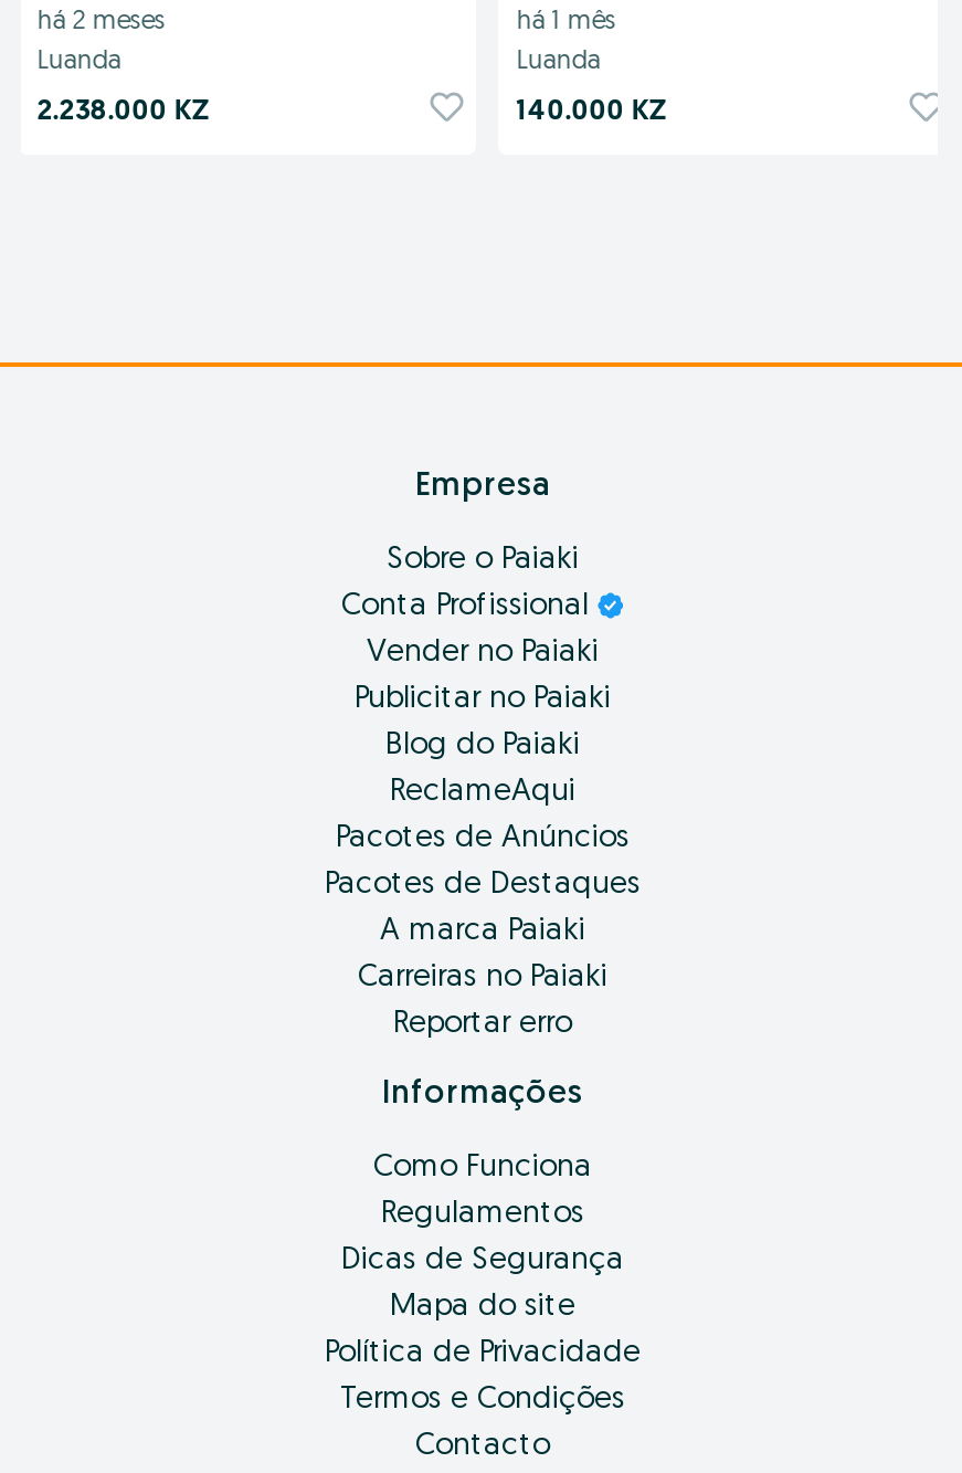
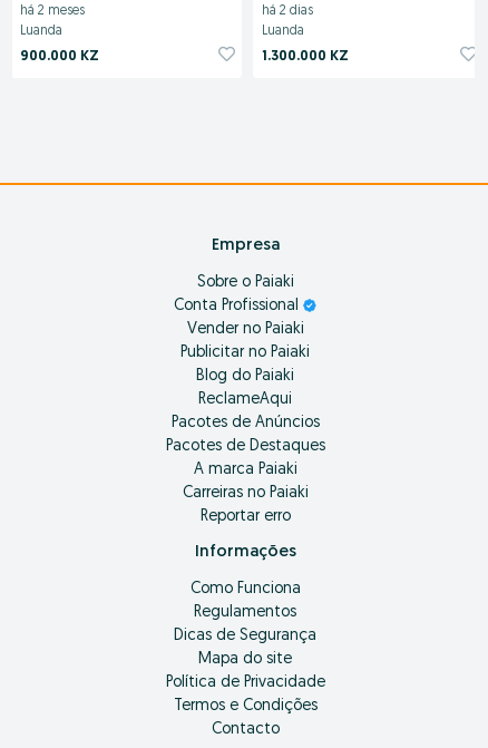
- há 1 mês
+ há 2 dias

- 2.238.000 KZ
+ 900.000 KZ

- 140.000 KZ
+ 1.300.000 KZ
